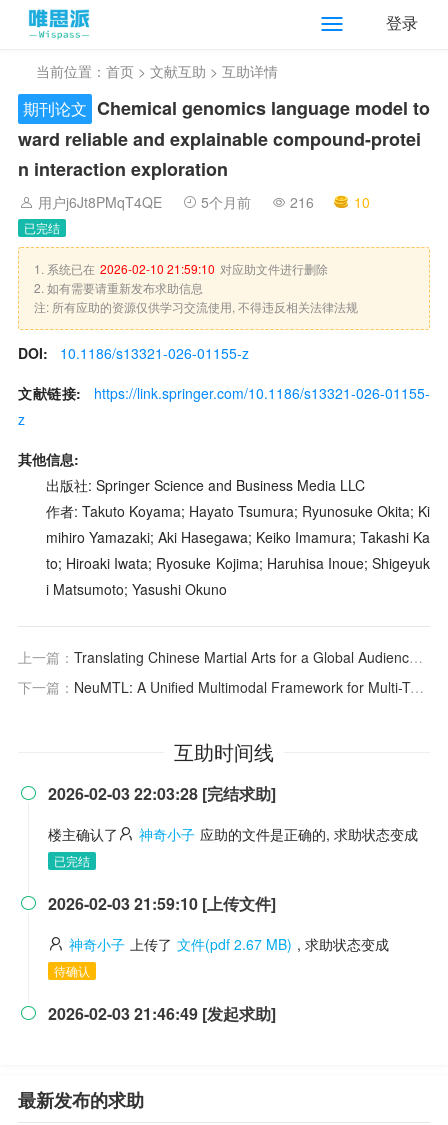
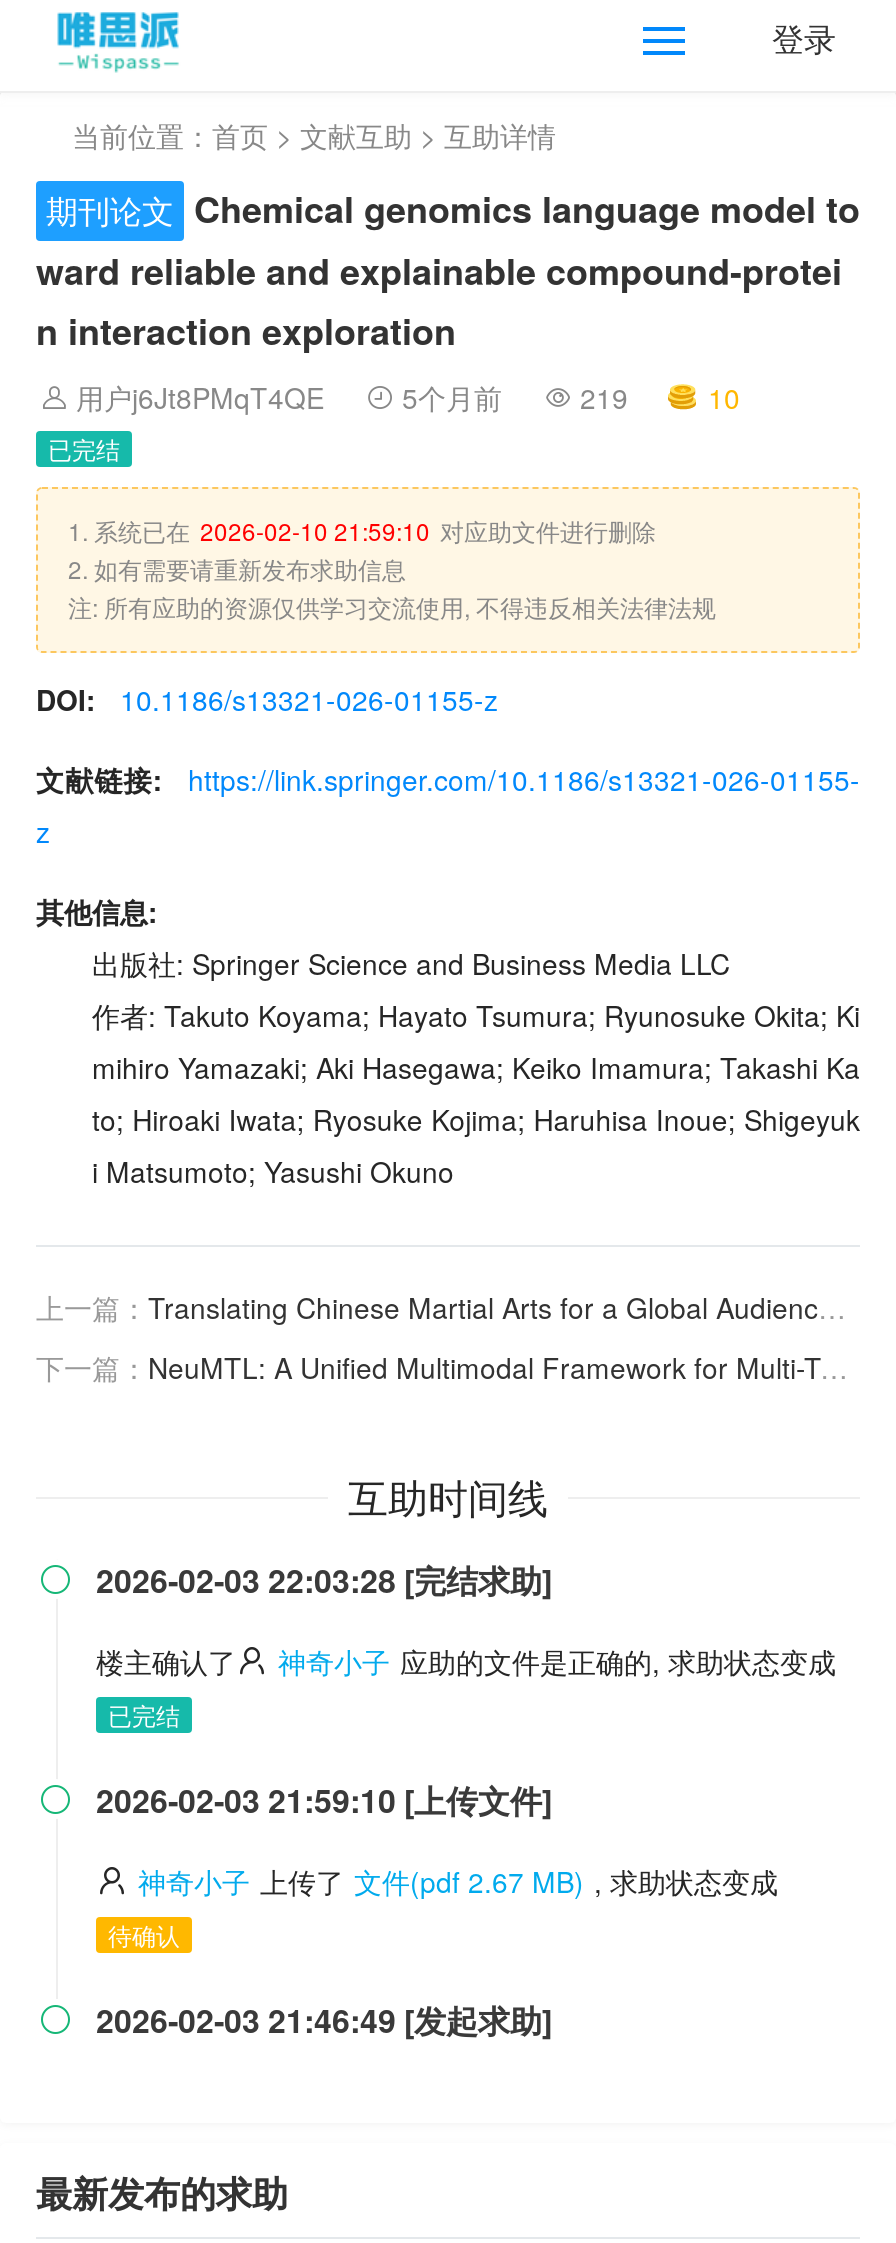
- 用户j6Jt8PMqT4QE 5个月前 216 10
+ 用户j6Jt8PMqT4QE 5个月前 219 10
